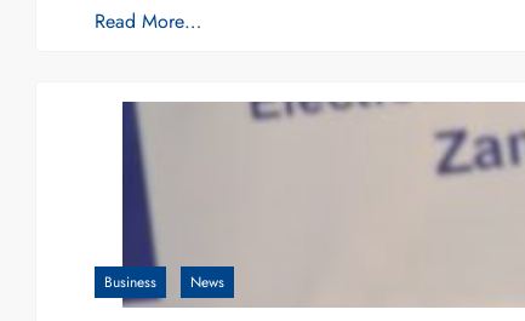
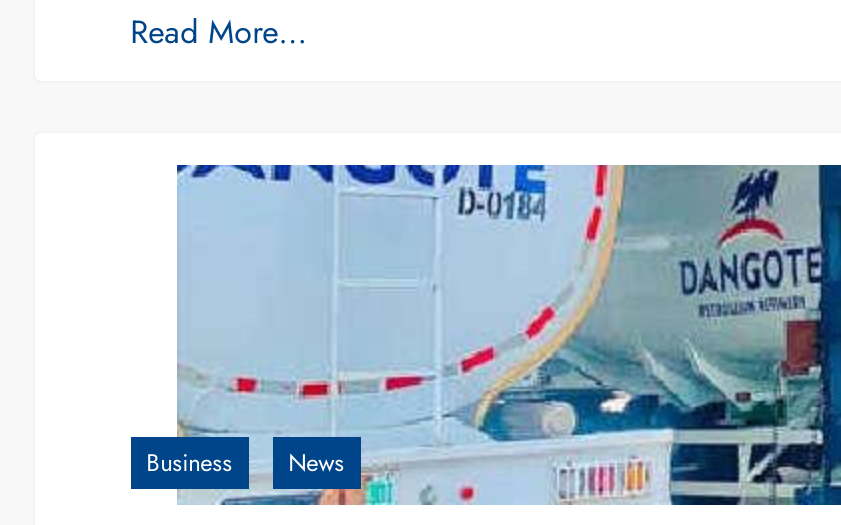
- [image]
+ [image]
